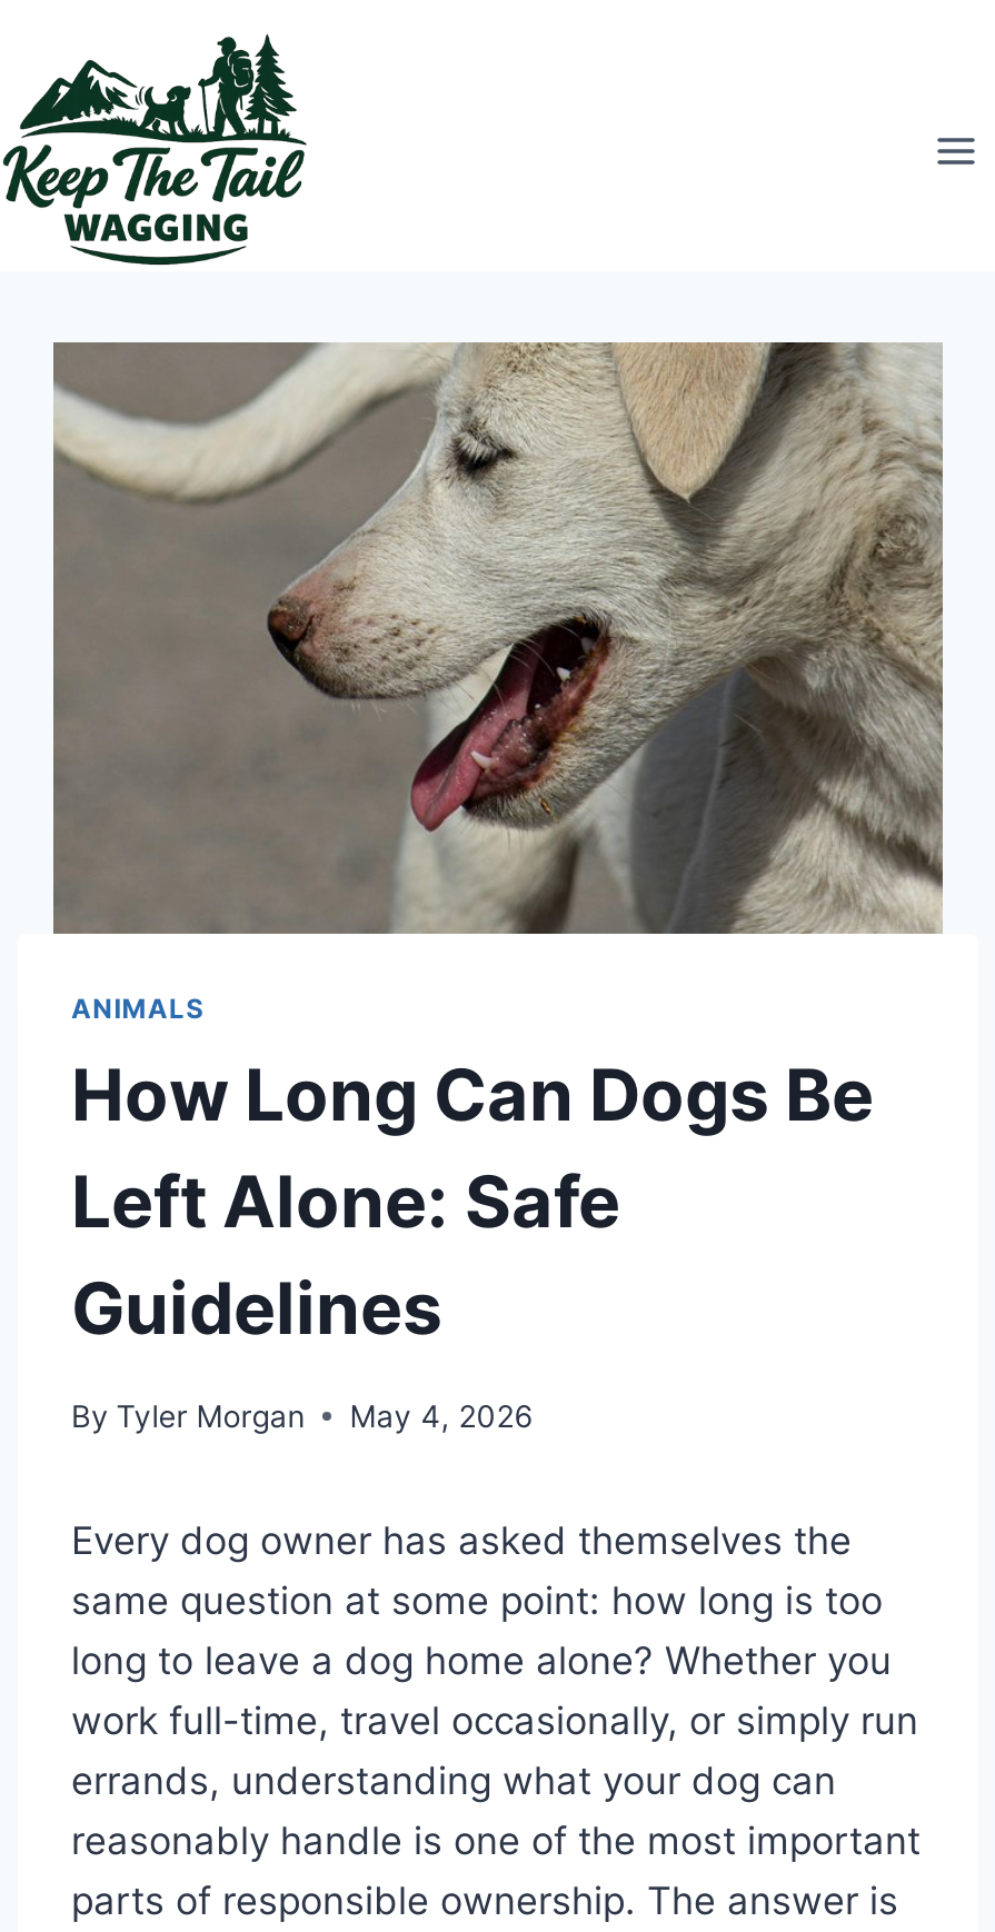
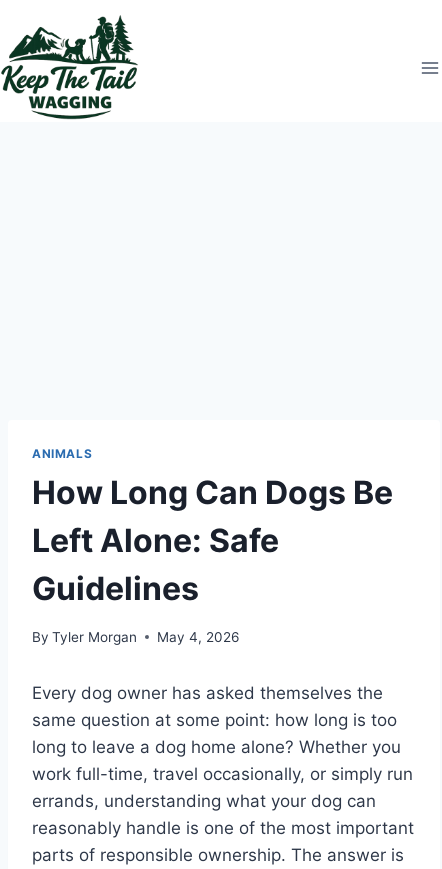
- [image]
